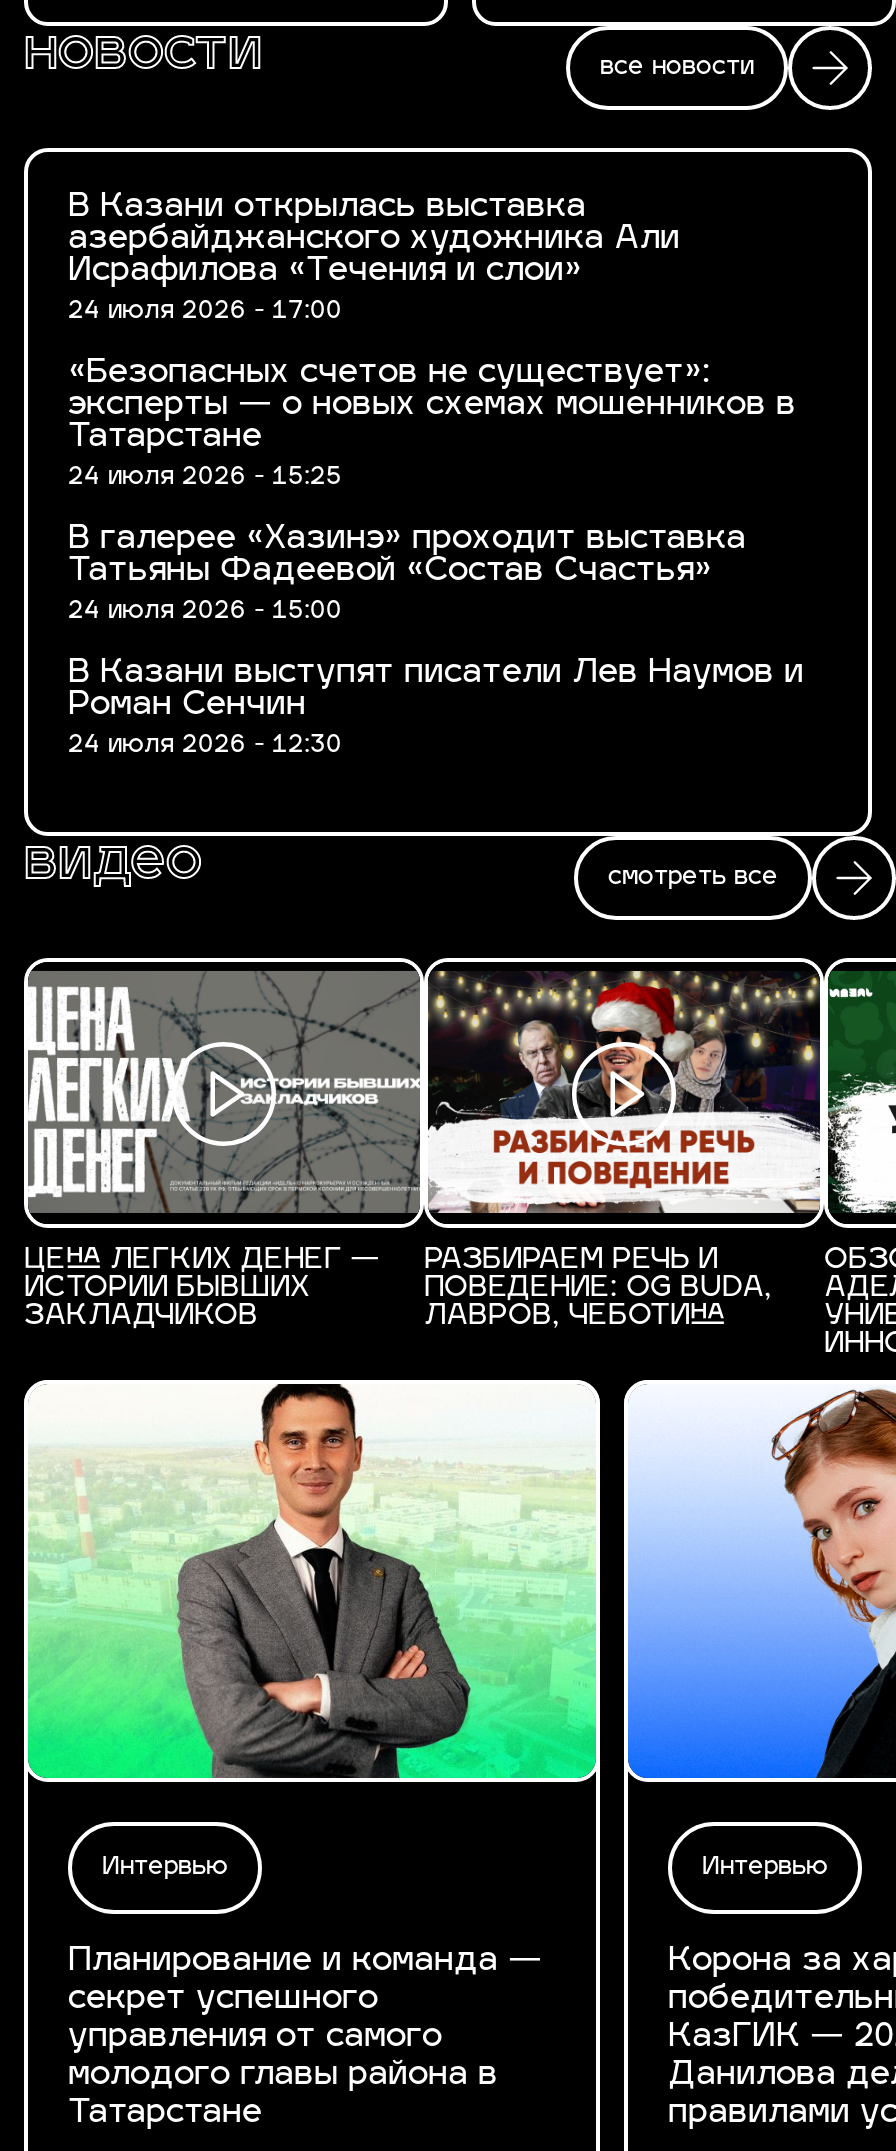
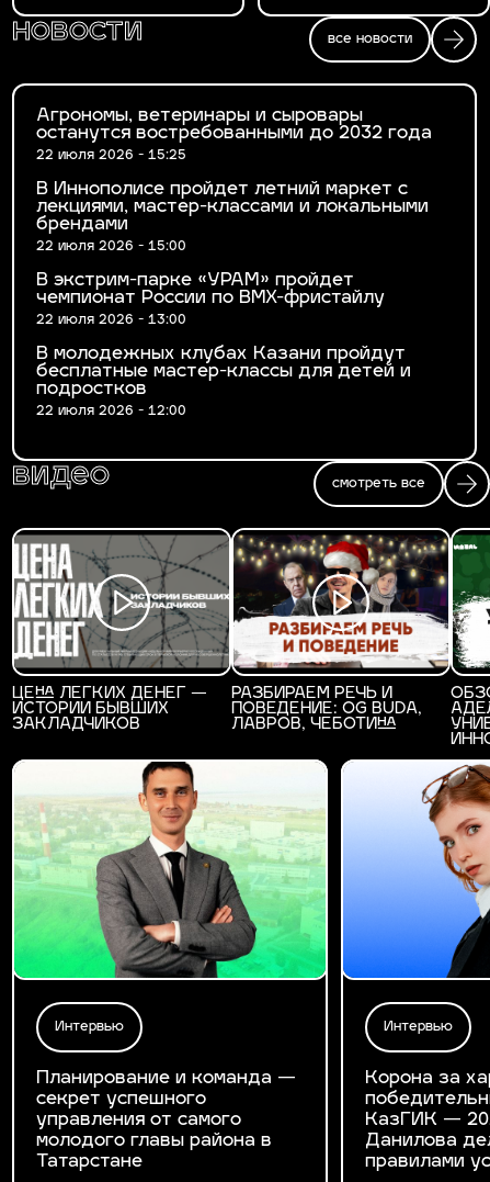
- В Казани открылась выставка
- азербайджанского художника Али
- Исрафилова «Течения и слои»
- 24 июля 2026 - 17:00
+ Агрономы, ветеринары и сыровары
+ останутся востребованными до 2032 года
+ 22 июля 2026 - 15:25

- «Безопасных счетов не существует»:
- эксперты — о новых схемах мошенников в
- Татарстане
- 24 июля 2026 - 15:25
+ В Иннополисе пройдет летний маркет с
+ лекциями, мастер-классами и локальными
+ брендами
+ 22 июля 2026 - 15:00

- В галерее «Хазинэ» проходит выставка
- Татьяны Фадеевой «Состав Счастья»
- 24 июля 2026 - 15:00
+ В экстрим-парке «УРАМ» пройдет
+ чемпионат России по BMX-фристайлу
+ 22 июля 2026 - 13:00

- В Казани выступят писатели Лев Наумов и
- Роман Сенчин
- 24 июля 2026 - 12:30
+ В молодежных клубах Казани пройдут
+ бесплатные мастер-классы для детей и
+ подростков
+ 22 июля 2026 - 12:00
